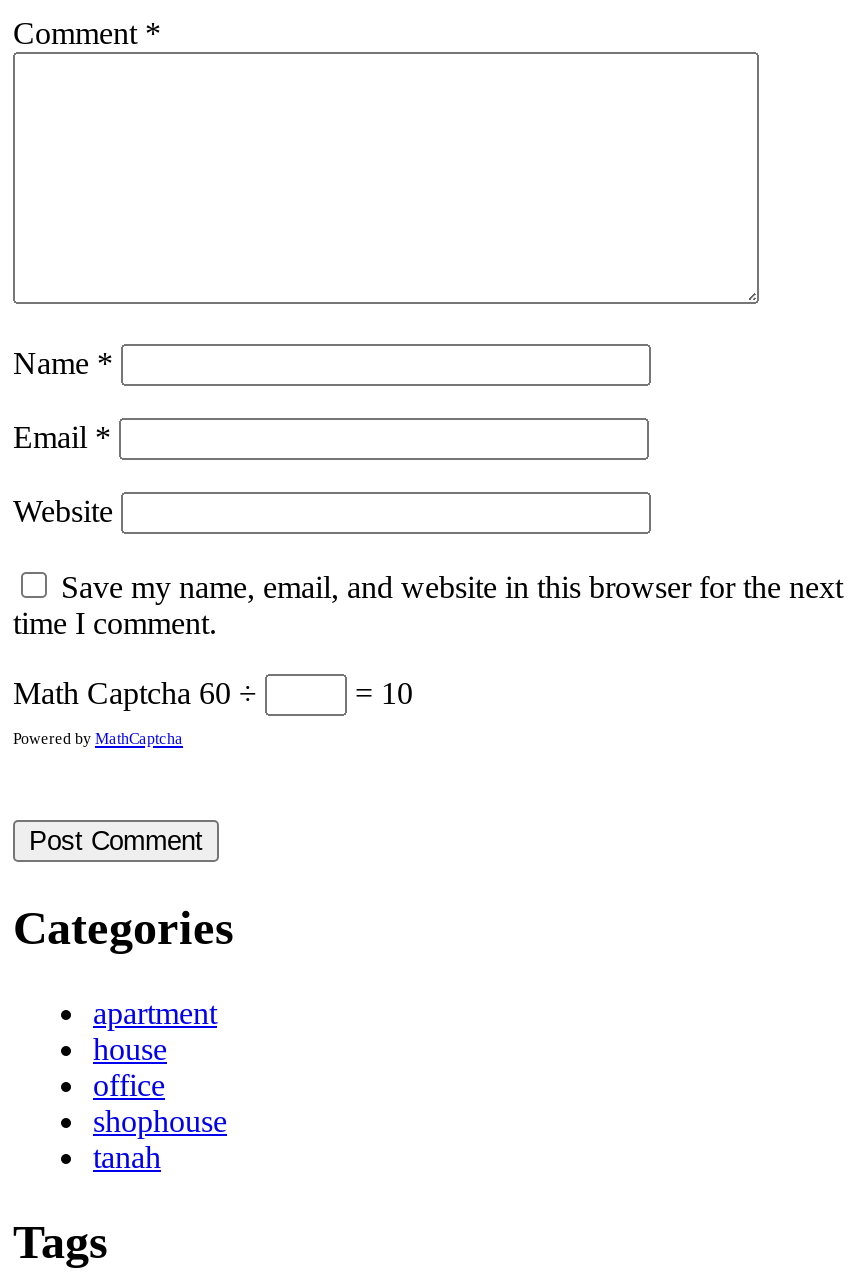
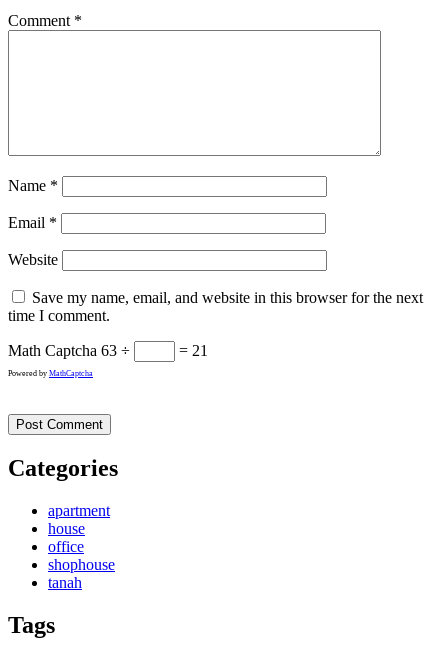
- Math Captcha 60 ÷
+ Math Captcha 63 ÷

- = 10
+ = 21
